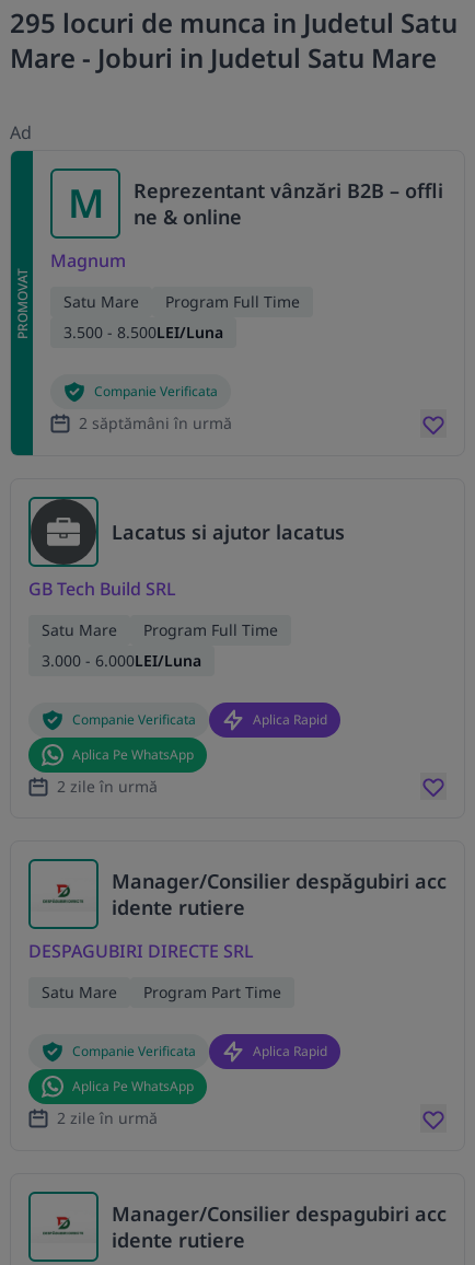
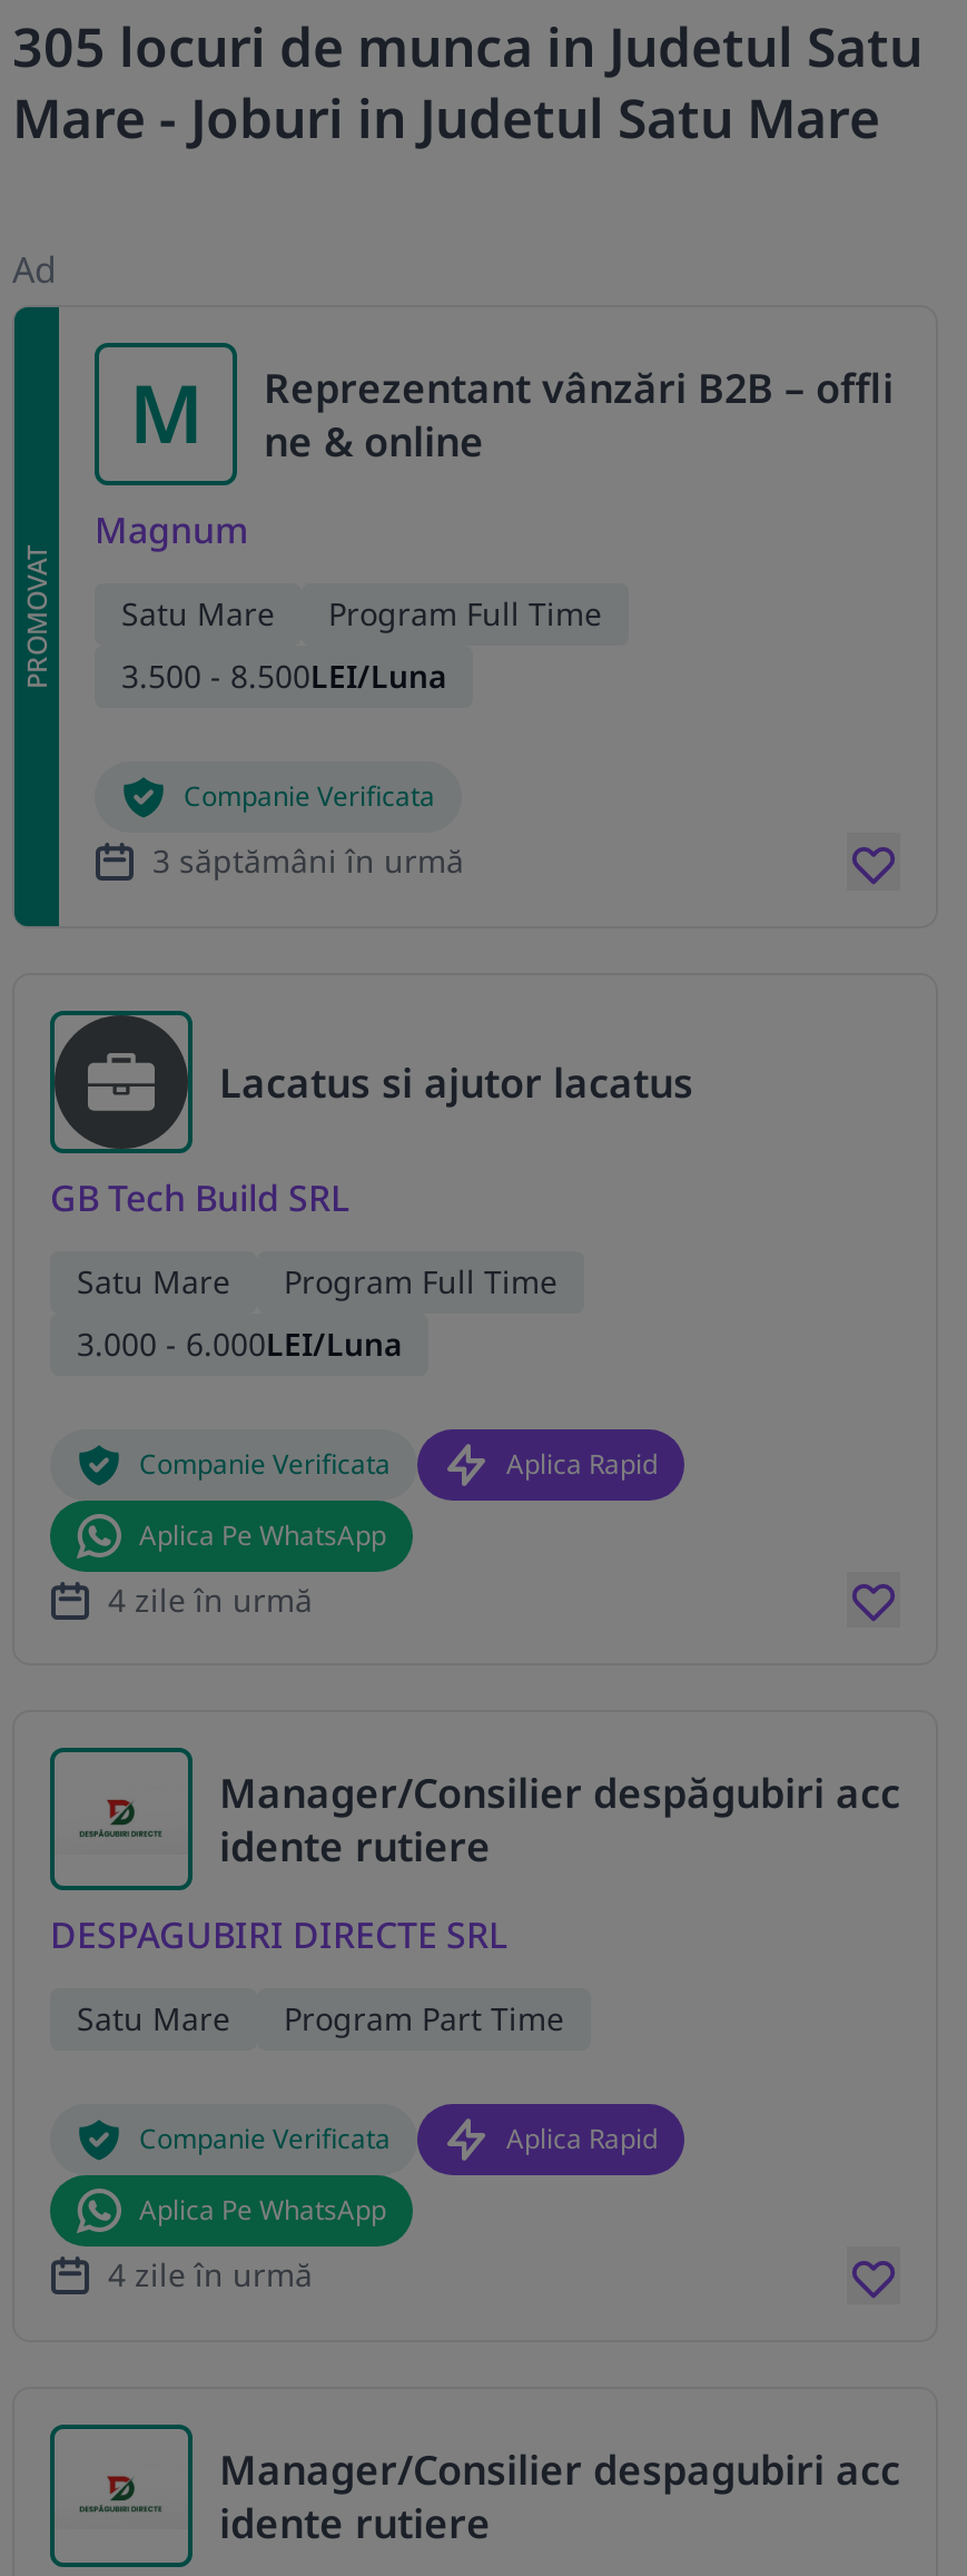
- 295 locuri de munca in Judetul Satu
+ 305 locuri de munca in Judetul Satu

- 2 săptămâni în urmă
+ 3 săptămâni în urmă

- 2 zile în urmă
+ 4 zile în urmă

- 2 zile în urmă
+ 4 zile în urmă
